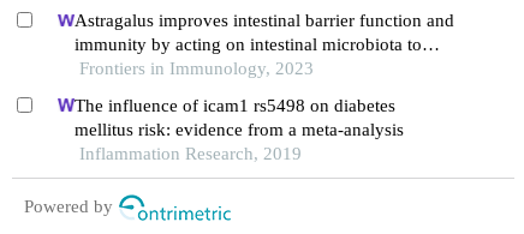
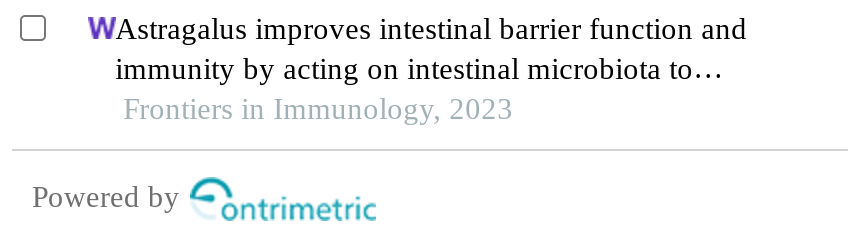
- The influence of icam1 rs5498 on diabetes
- mellitus risk: evidence from a meta-analysis
- Inflammation Research, 2019
